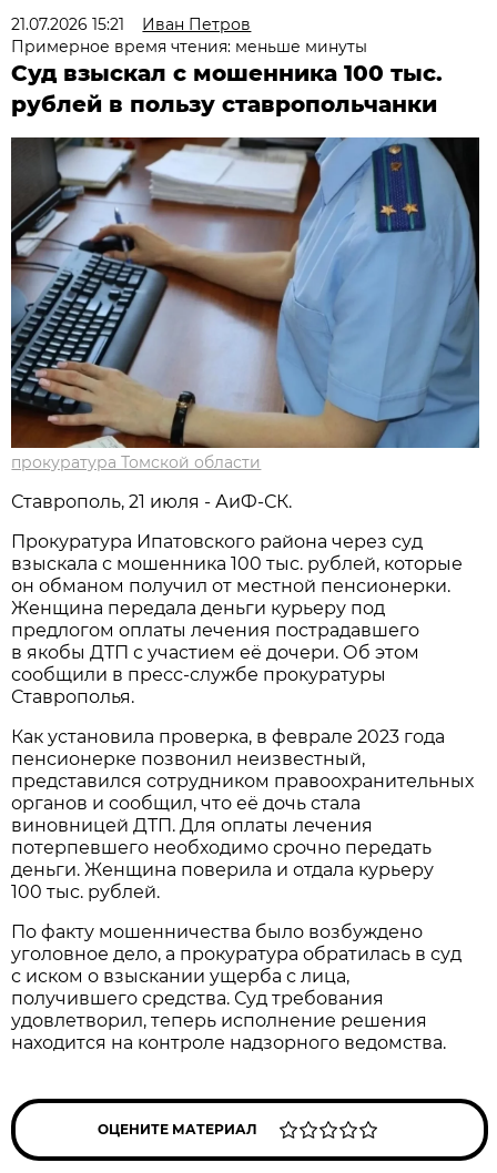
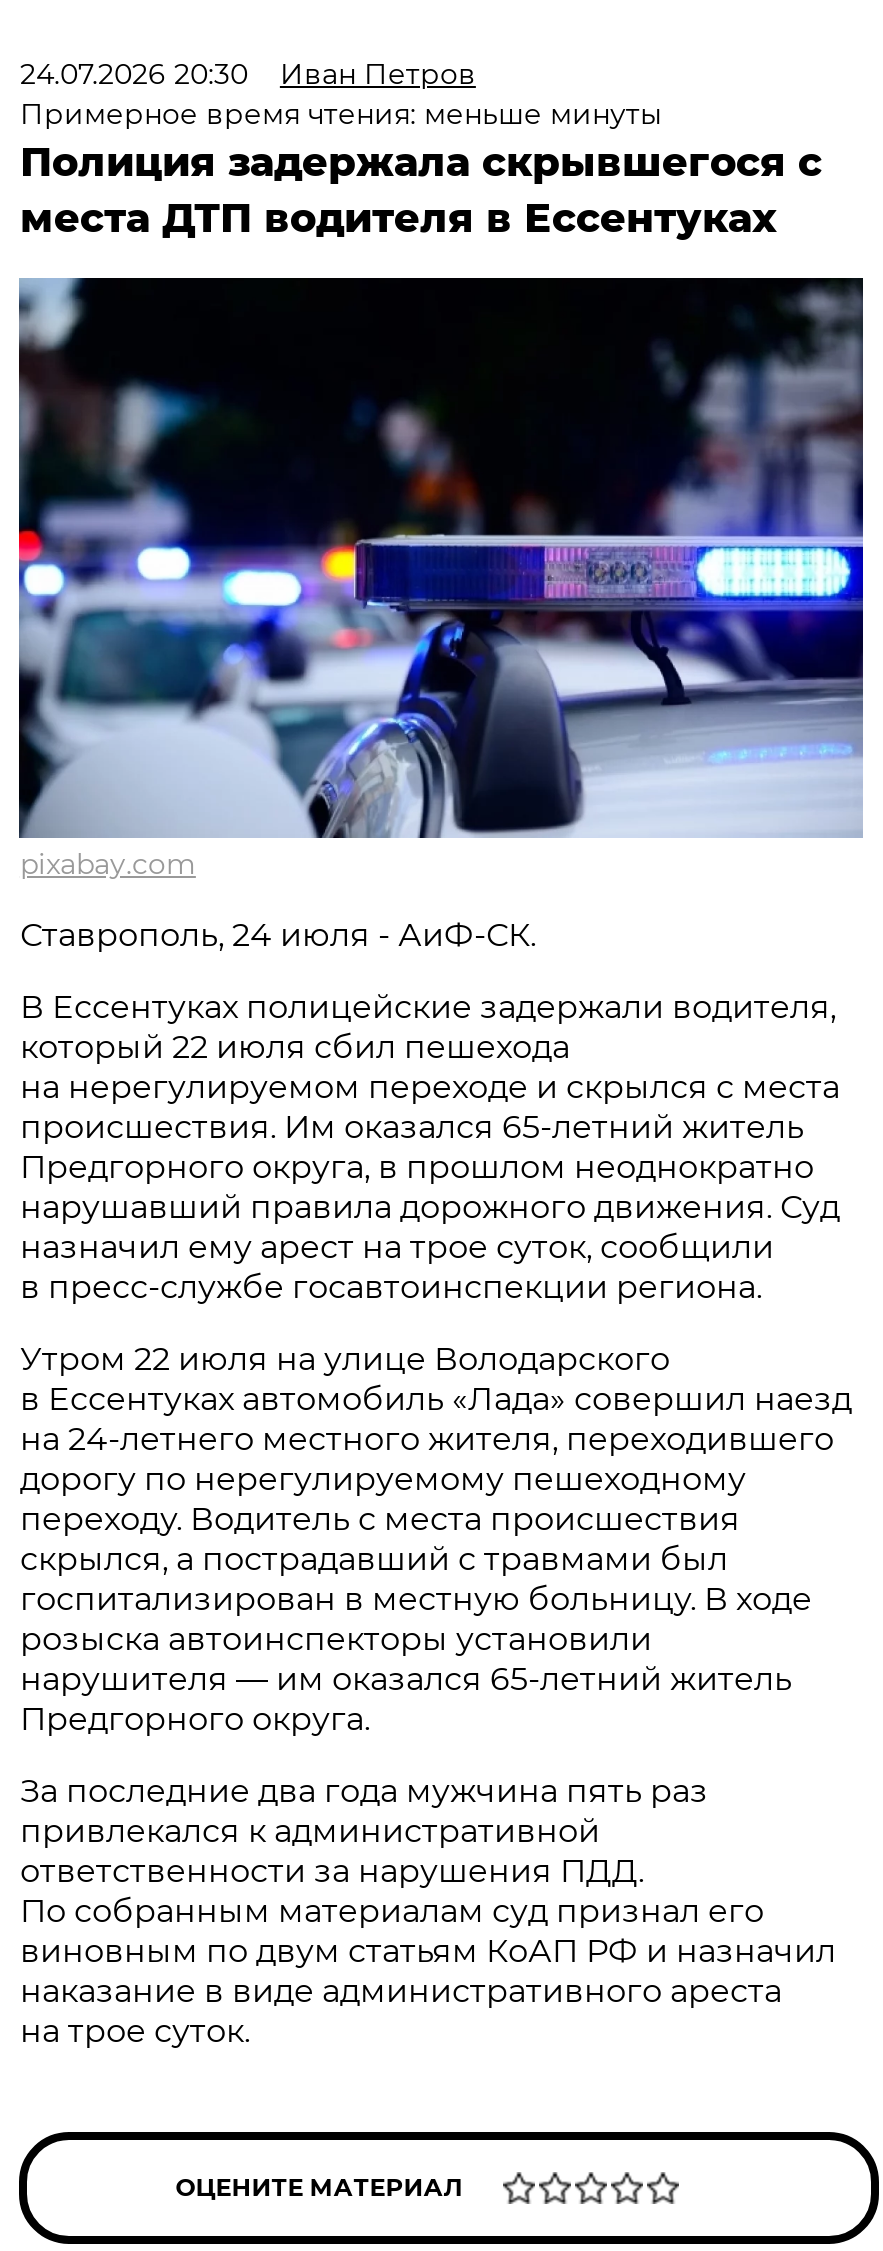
- 21.07.2026 15:21 Иван Петров
+ 24.07.2026 20:30 Иван Петров

- Суд взыскал с мошенника 100 тыс.
- рублей в пользу ставропольчанки
+ Полиция задержала скрывшегося с
+ места ДТП водителя в Ессентуках

- [image]
- прокуратура Томской области
+ [image]
+ pixabay.com

- Ставрополь, 21 июля - АиФ-СК.
+ Ставрополь, 24 июля - АиФ-СК.

- Прокуратура Ипатовского района через суд
- взыскала с мошенника 100 тыс. рублей, которые
- он обманом получил от местной пенсионерки.
- Женщина передала деньги курьеру под
- предлогом оплаты лечения пострадавшего
- в якобы ДТП с участием её дочери. Об этом
- сообщили в пресс-службе прокуратуры
- Ставрополья.
+ В Ессентуках полицейские задержали водителя,
+ который 22 июля сбил пешехода
+ на нерегулируемом переходе и скрылся с места
+ происшествия. Им оказался 65-летний житель
+ Предгорного округа, в прошлом неоднократно
+ нарушавший правила дорожного движения. Суд
+ назначил ему арест на трое суток, сообщили
+ в пресс-службе госавтоинспекции региона.

- Как установила проверка, в феврале 2023 года
- пенсионерке позвонил неизвестный,
- представился сотрудником правоохранительных
- органов и сообщил, что её дочь стала
- виновницей ДТП. Для оплаты лечения
- потерпевшего необходимо срочно передать
- деньги. Женщина поверила и отдала курьеру
- 100 тыс. рублей.
+ Утром 22 июля на улице Володарского
+ в Ессентуках автомобиль «Лада» совершил наезд
+ на 24-летнего местного жителя, переходившего
+ дорогу по нерегулируемому пешеходному
+ переходу. Водитель с места происшествия
+ скрылся, а пострадавший с травмами был
+ госпитализирован в местную больницу. В ходе
+ розыска автоинспекторы установили
+ нарушителя — им оказался 65-летний житель
+ Предгорного округа.

- По факту мошенничества было возбуждено
- уголовное дело, а прокуратура обратилась в суд
- с иском о взыскании ущерба с лица,
- получившего средства. Суд требования
- удовлетворил, теперь исполнение решения
- находится на контроле надзорного ведомства.
+ За последние два года мужчина пять раз
+ привлекался к административной
+ ответственности за нарушения ПДД.
+ По собранным материалам суд признал его
+ виновным по двум статьям КоАП РФ и назначил
+ наказание в виде административного ареста
+ на трое суток.
